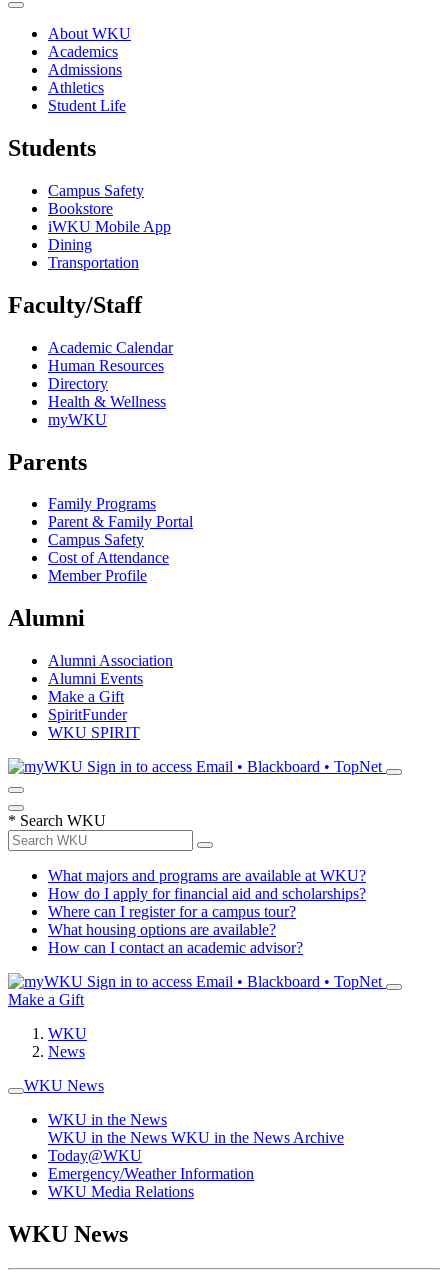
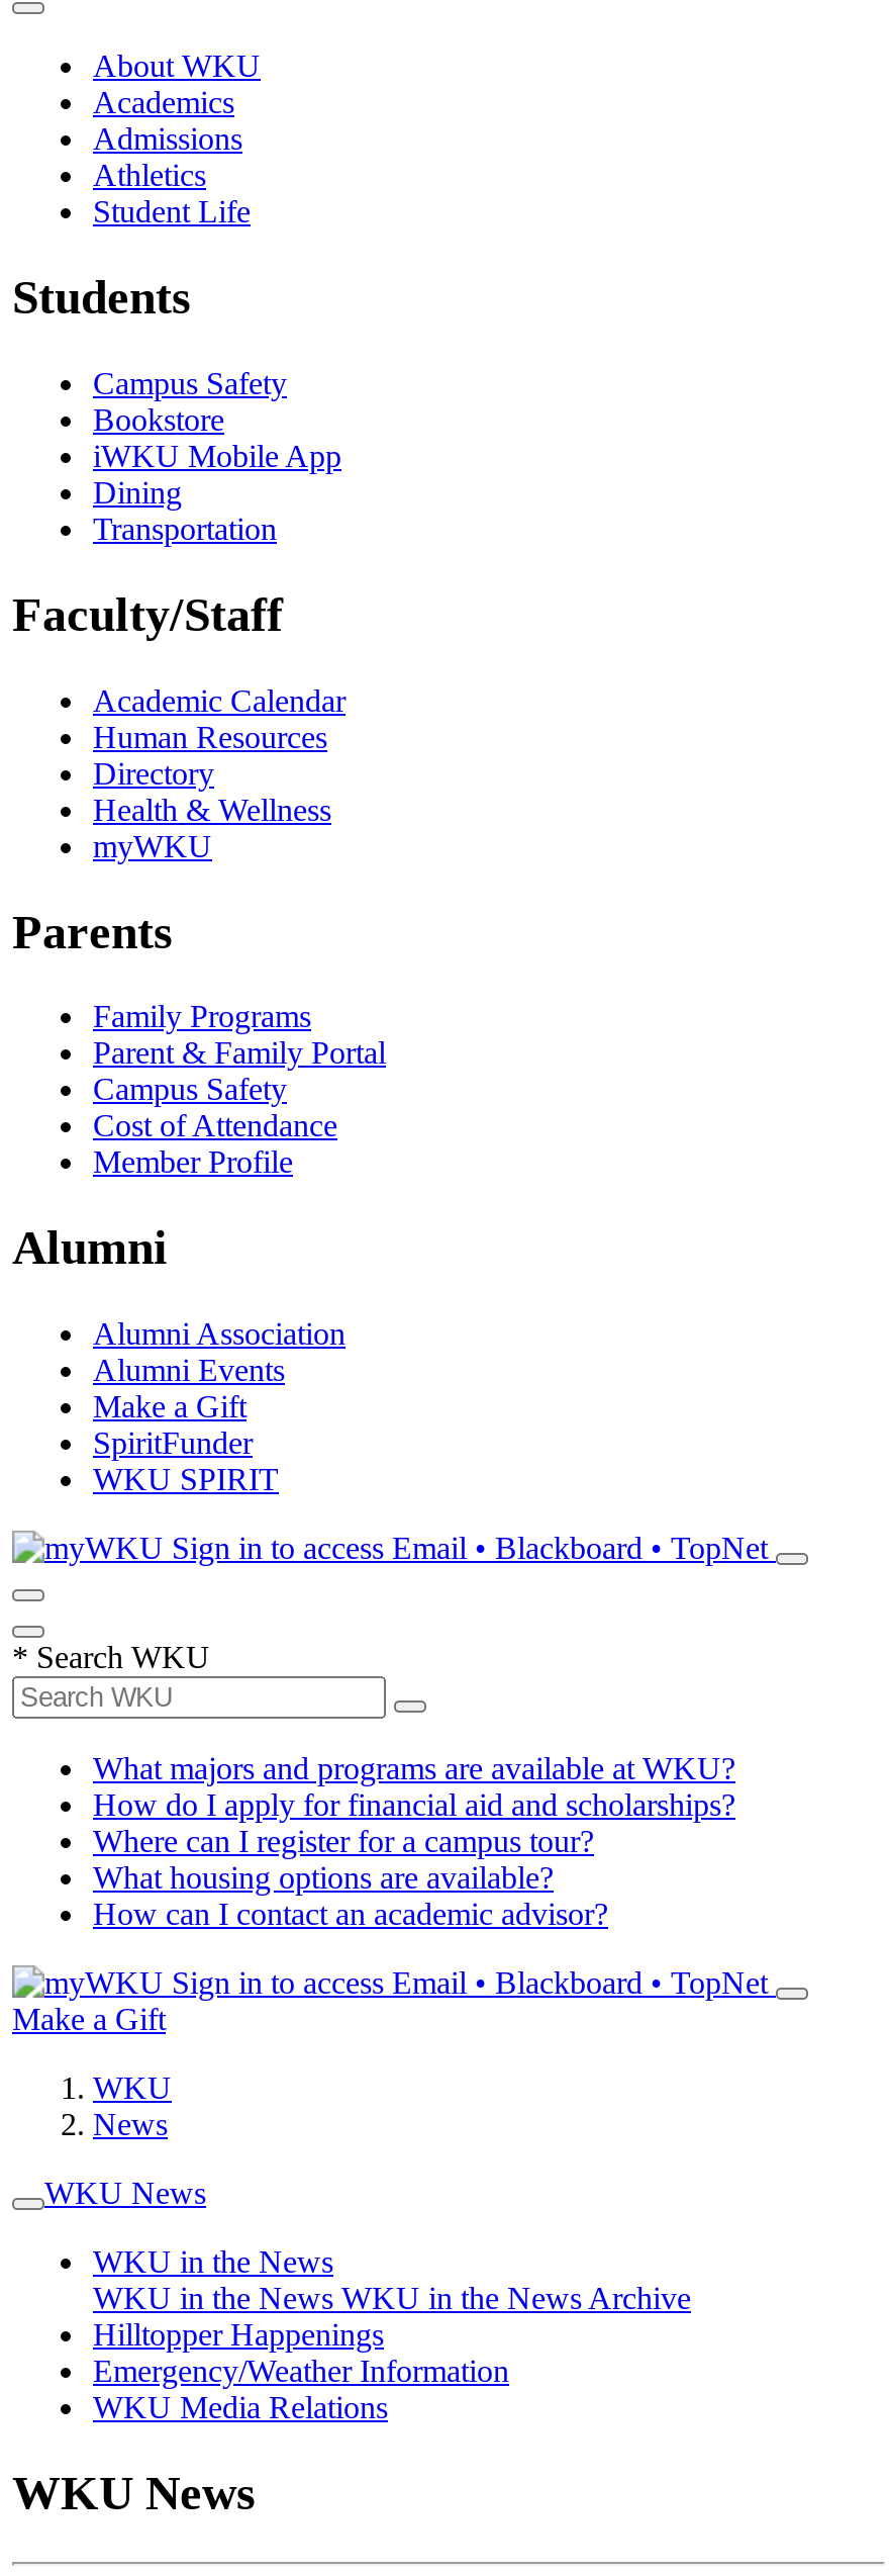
- Today@WKU
+ Hilltopper Happenings
